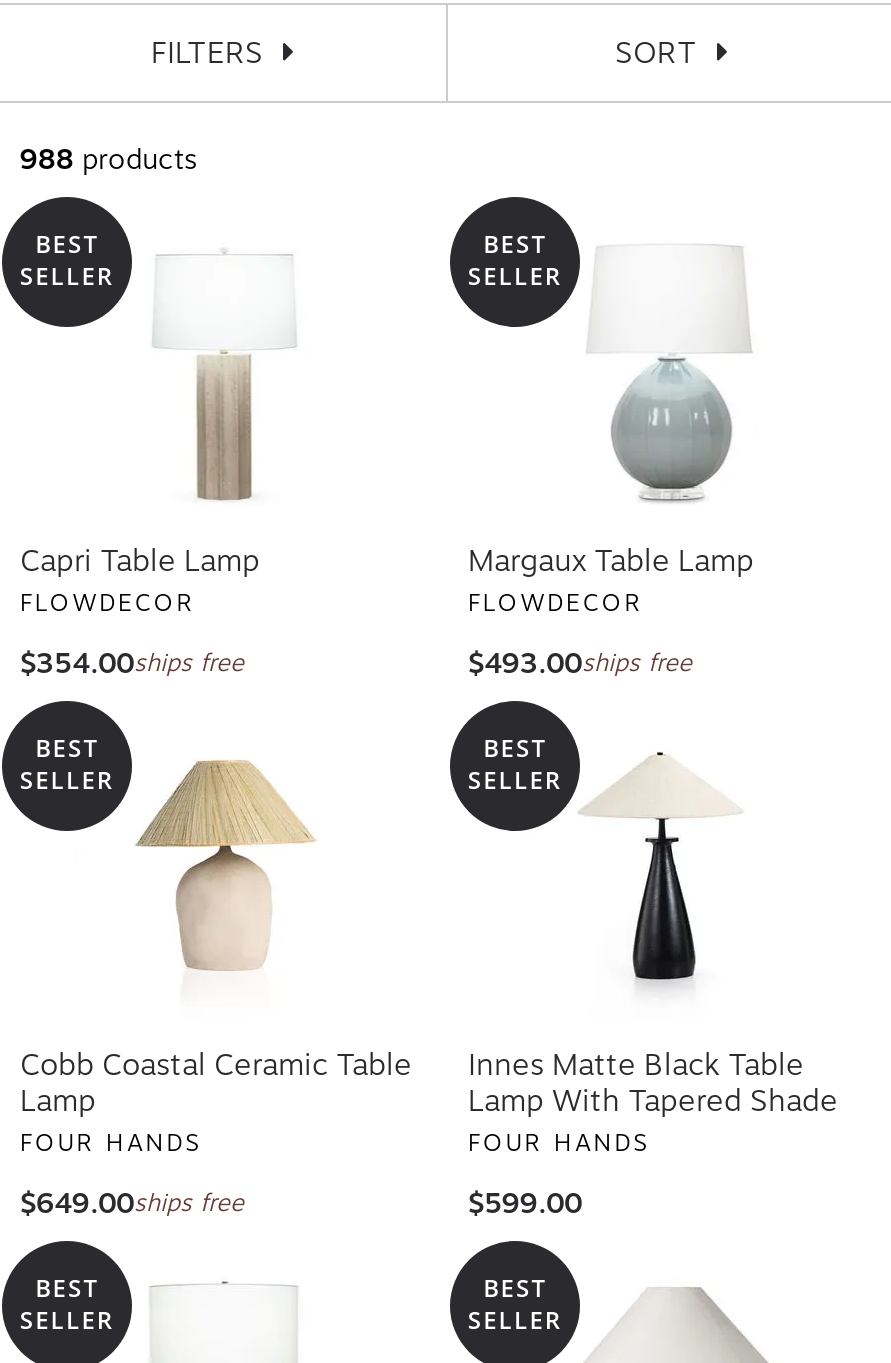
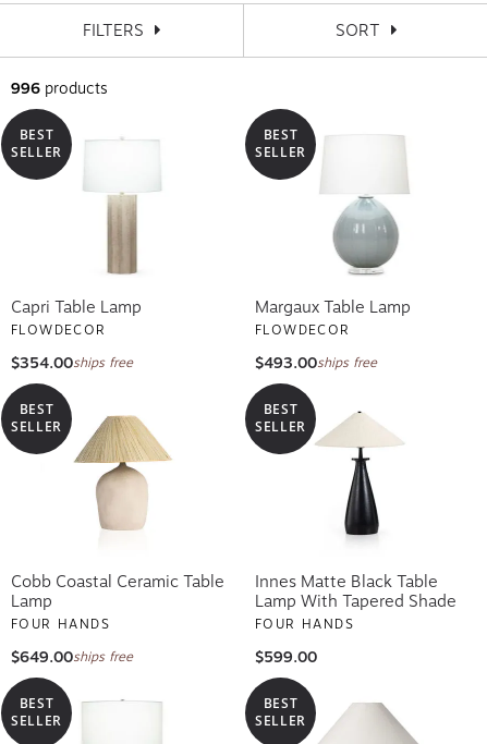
- 988 products
+ 996 products
